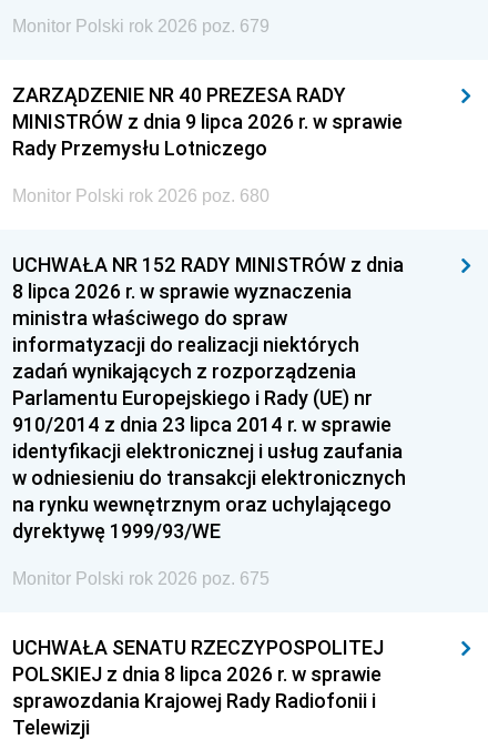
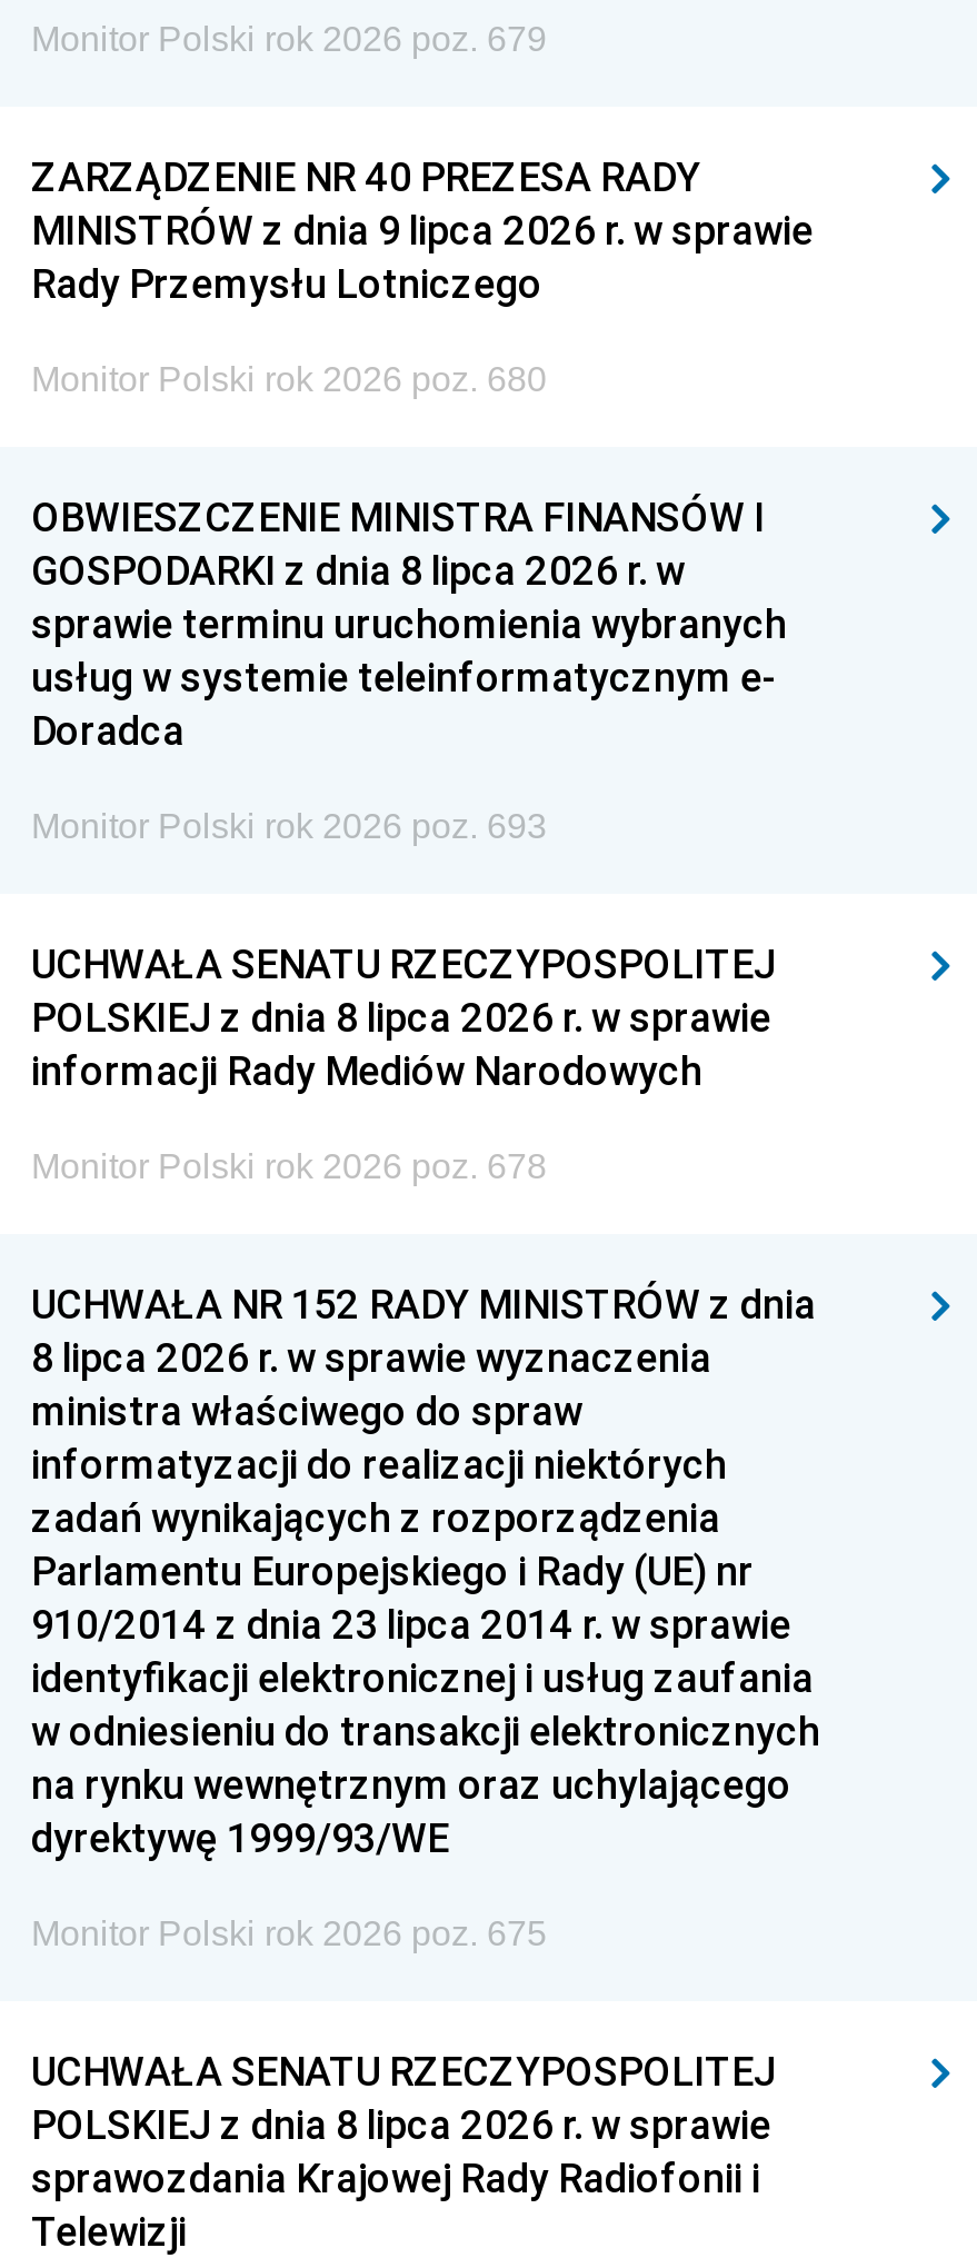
+ OBWIESZCZENIE MINISTRA FINANSÓW I
+ GOSPODARKI z dnia 8 lipca 2026 r. w
+ sprawie terminu uruchomienia wybranych
+ usług w systemie teleinformatycznym e-
+ Doradca
+ Monitor Polski rok 2026 poz. 693
+ UCHWAŁA SENATU RZECZYPOSPOLITEJ
+ POLSKIEJ z dnia 8 lipca 2026 r. w sprawie
+ informacji Rady Mediów Narodowych
+ Monitor Polski rok 2026 poz. 678
